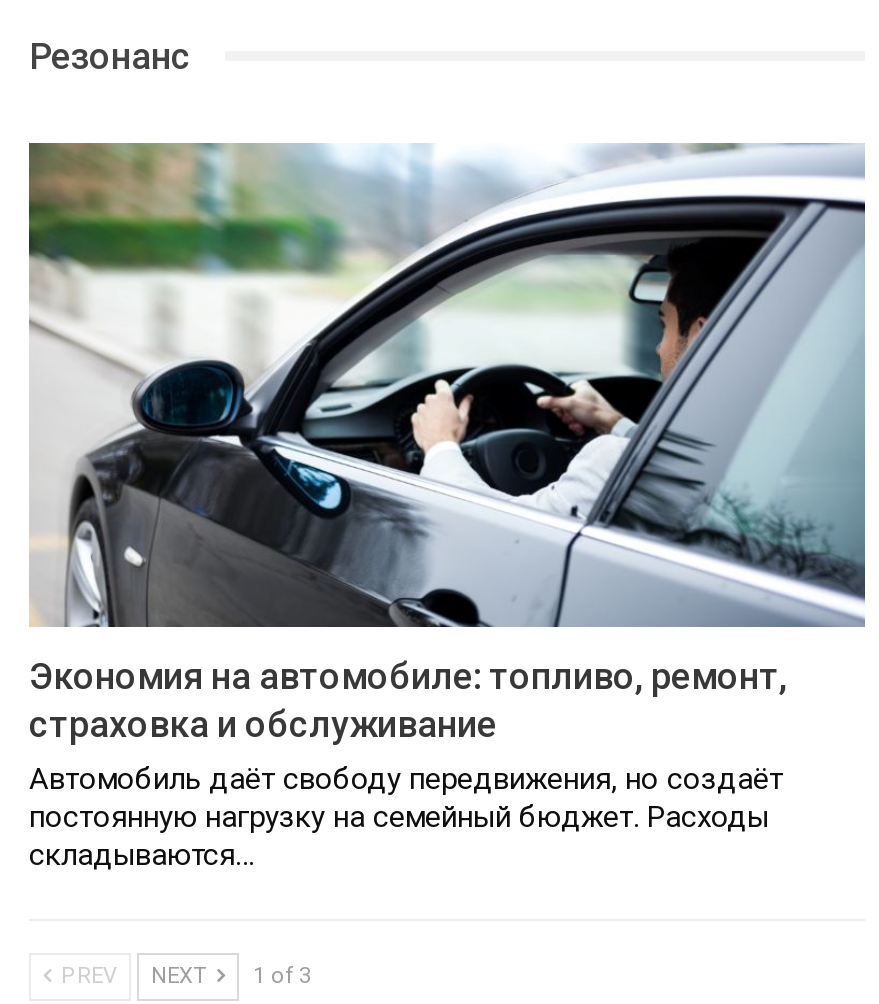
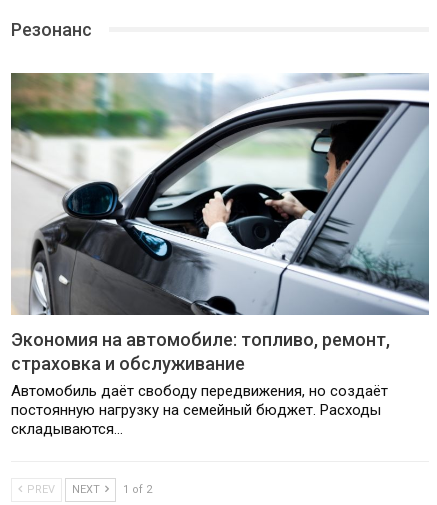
- PREV NEXT 1 of 3
+ PREV NEXT 1 of 2
